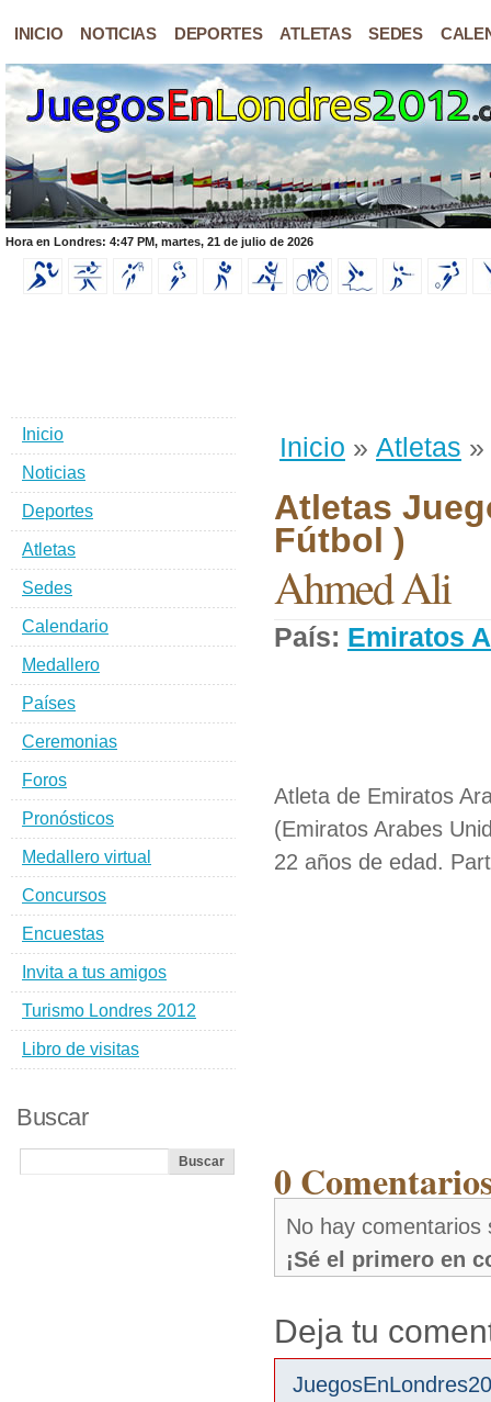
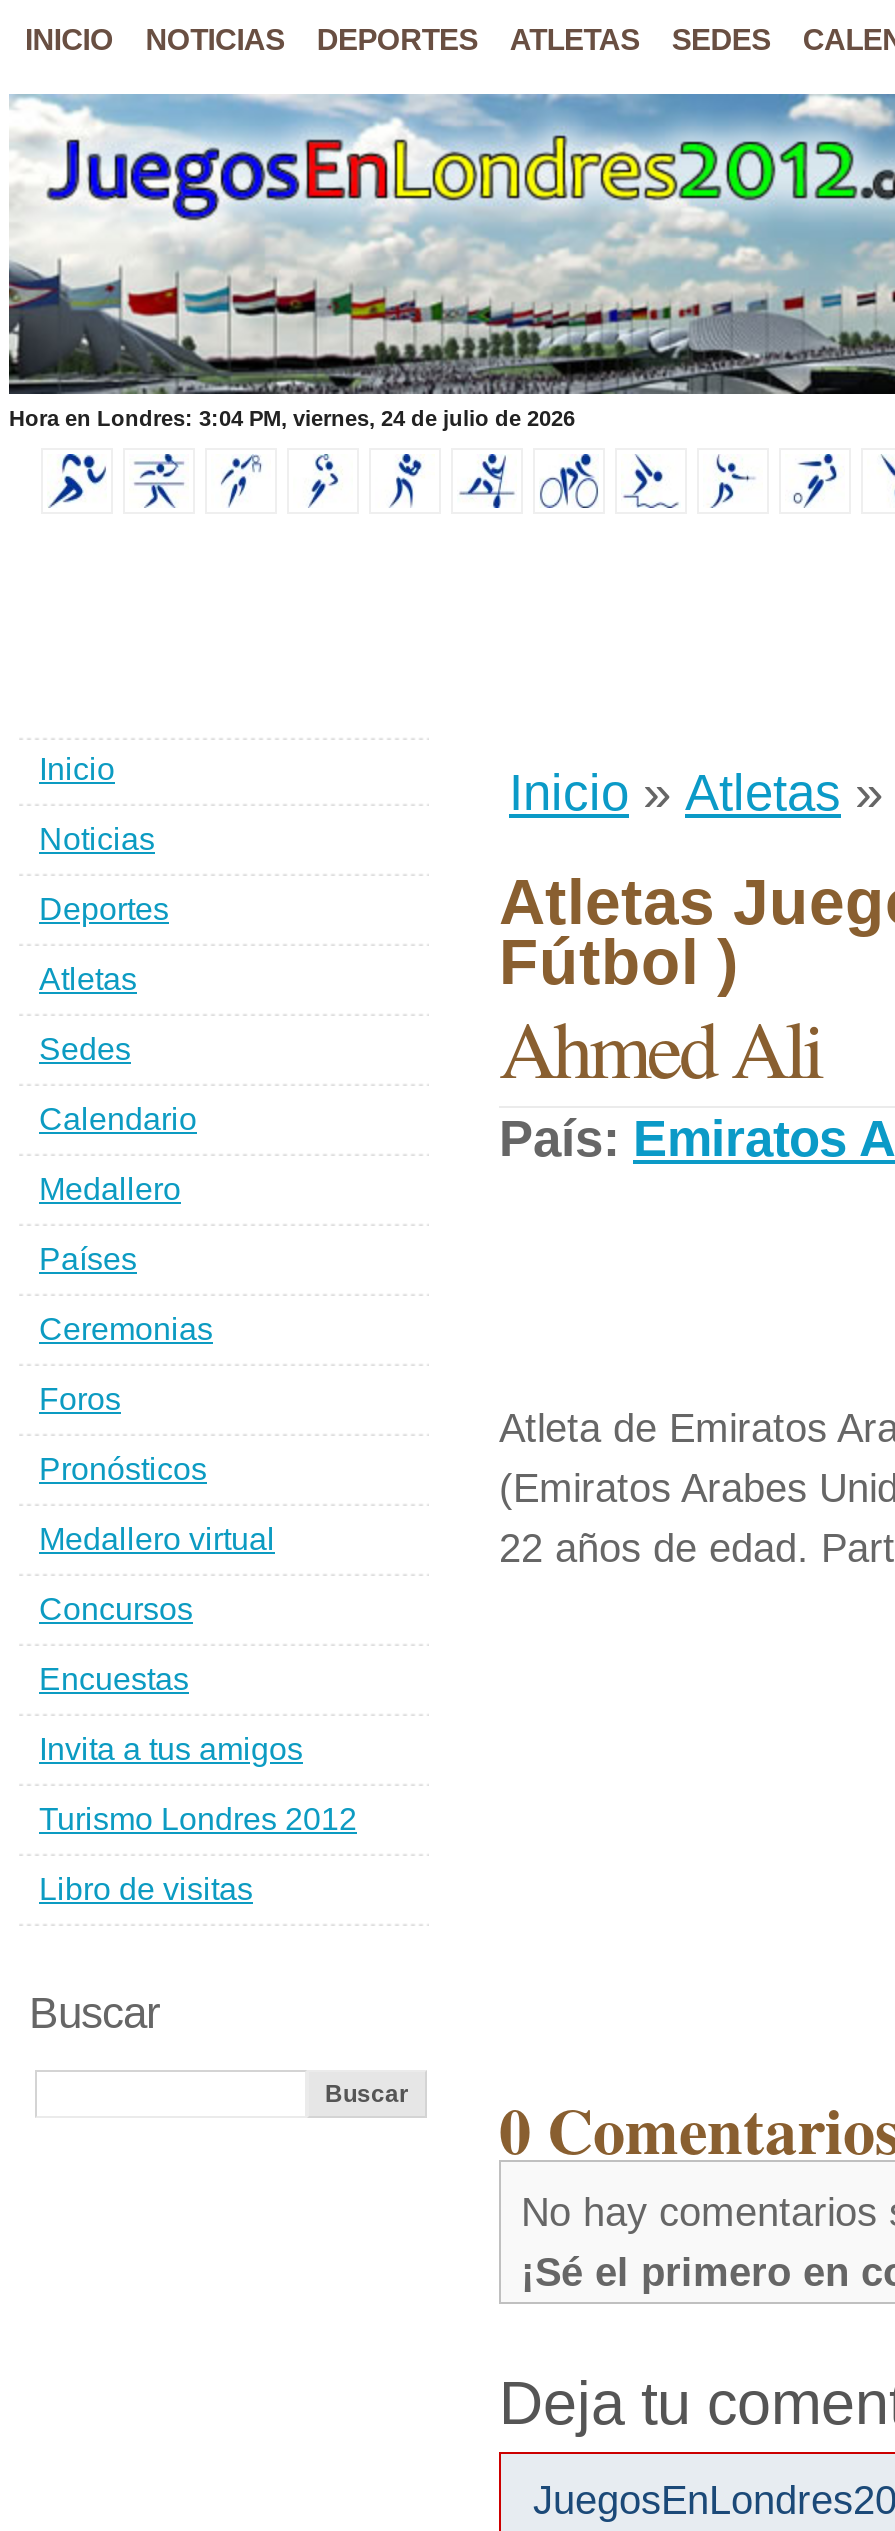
- Hora en Londres: 4:47 PM, martes, 21 de julio de 2026
+ Hora en Londres: 3:04 PM, viernes, 24 de julio de 2026
